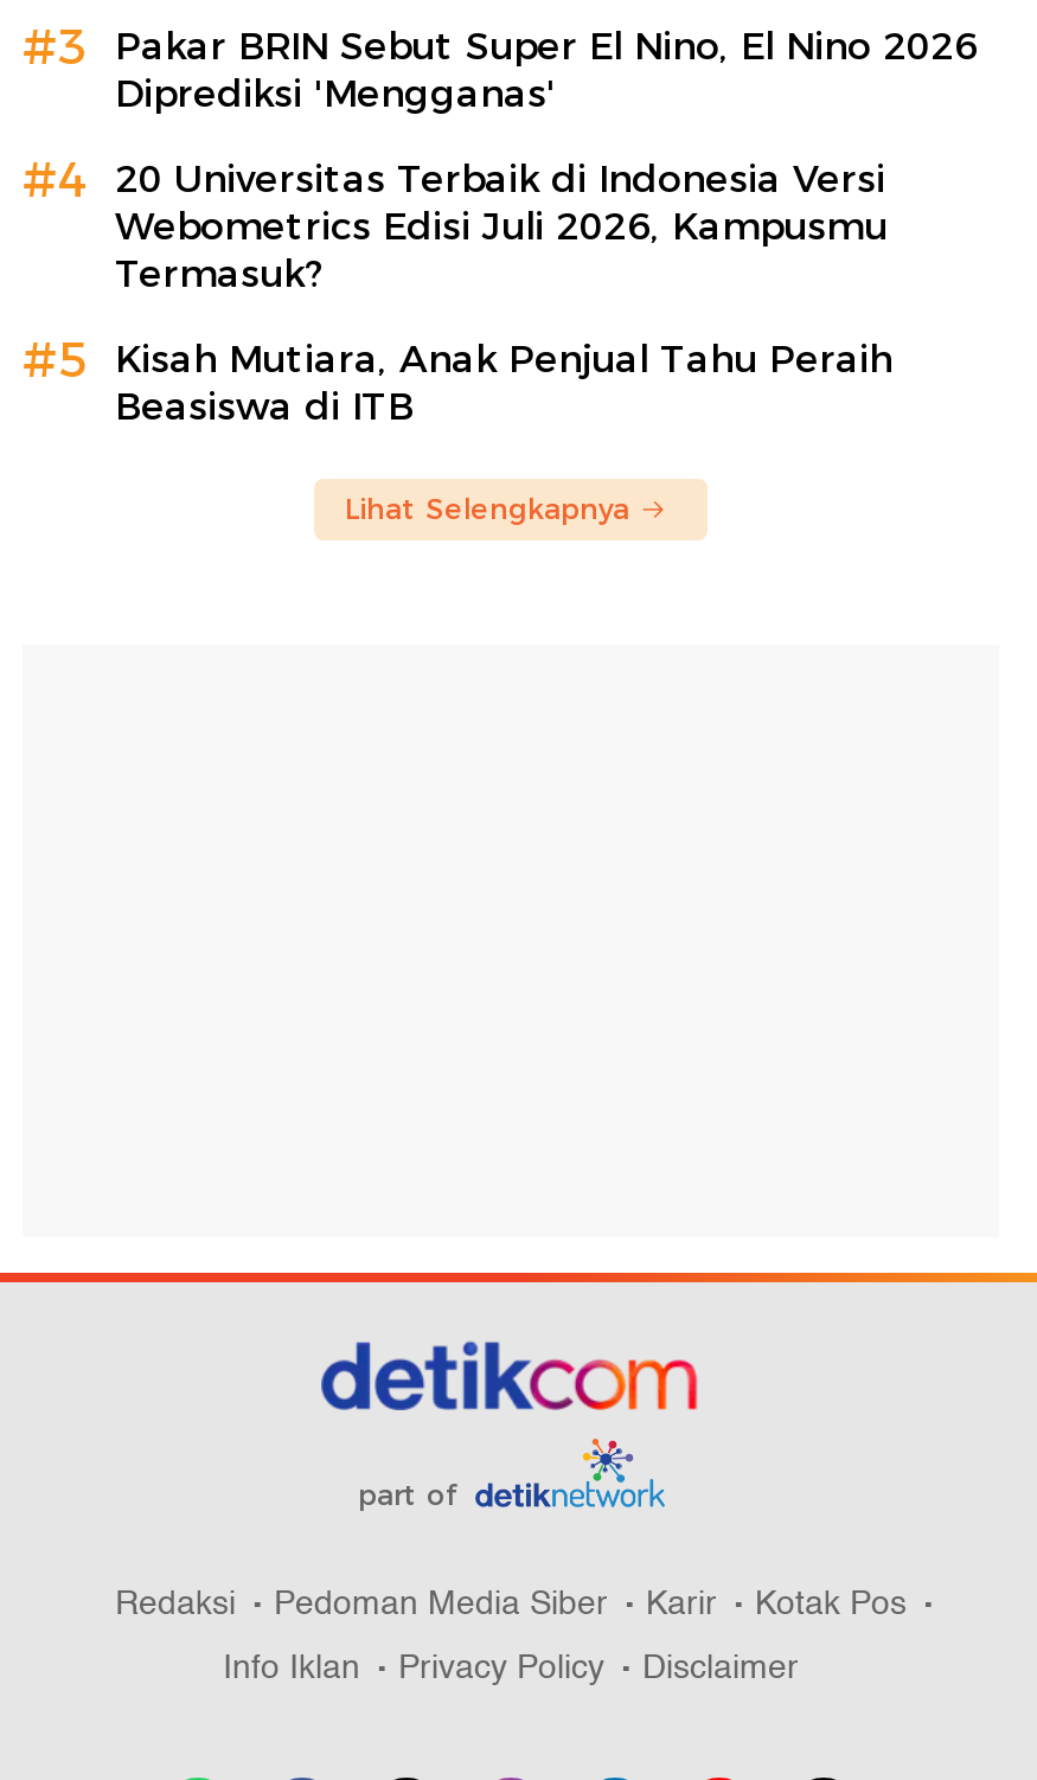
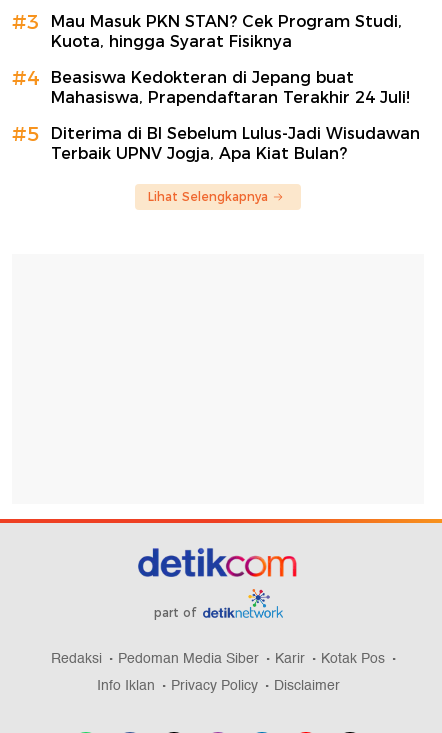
- Pakar BRIN Sebut Super El Nino, El Nino 2026
- Diprediksi 'Mengganas'
+ Mau Masuk PKN STAN? Cek Program Studi,
+ Kuota, hingga Syarat Fisiknya

- 20 Universitas Terbaik di Indonesia Versi
- Webometrics Edisi Juli 2026, Kampusmu
- Termasuk?
+ Beasiswa Kedokteran di Jepang buat
+ Mahasiswa, Prapendaftaran Terakhir 24 Juli!

- Kisah Mutiara, Anak Penjual Tahu Peraih
- Beasiswa di ITB
+ Diterima di BI Sebelum Lulus-Jadi Wisudawan
+ Terbaik UPNV Jogja, Apa Kiat Bulan?
